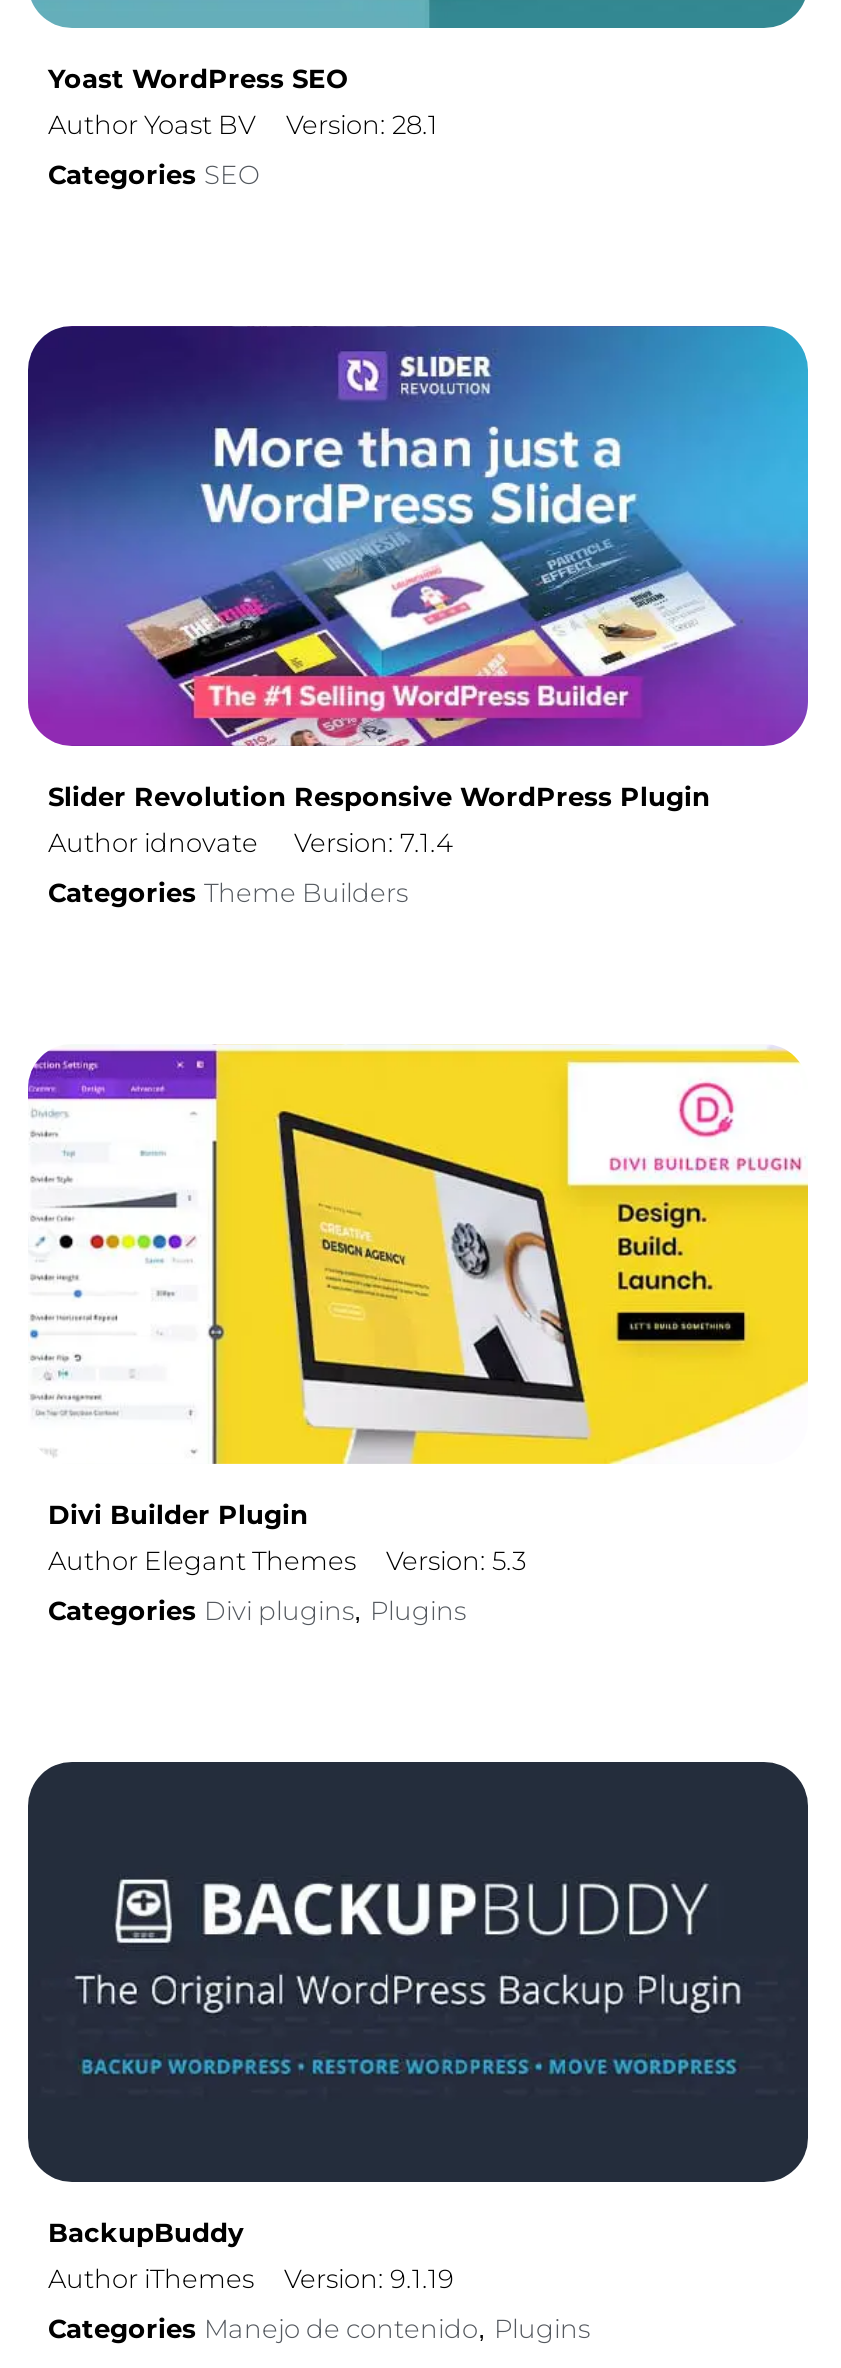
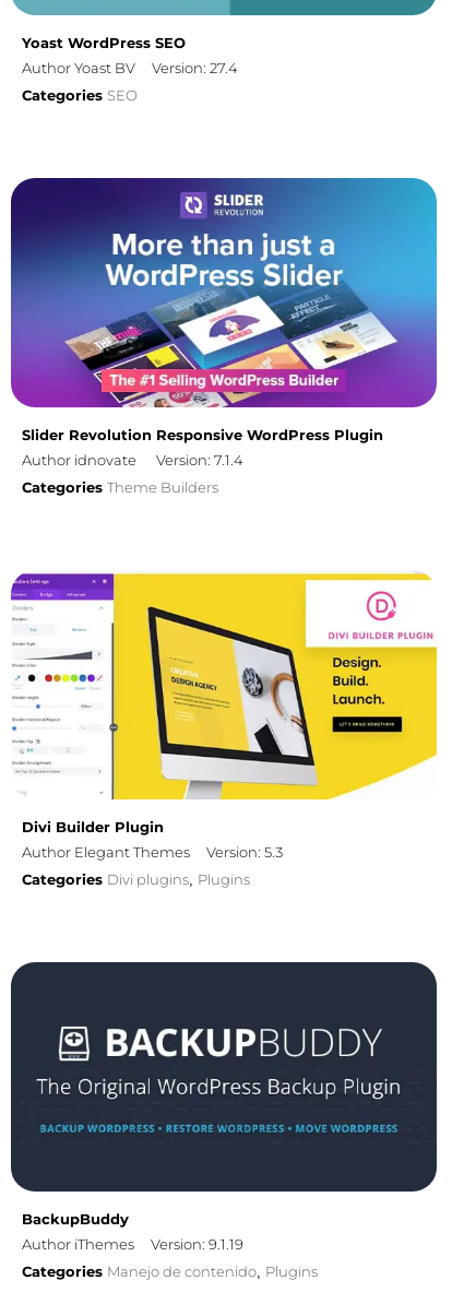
- Author Yoast BV Version: 28.1
+ Author Yoast BV Version: 27.4
